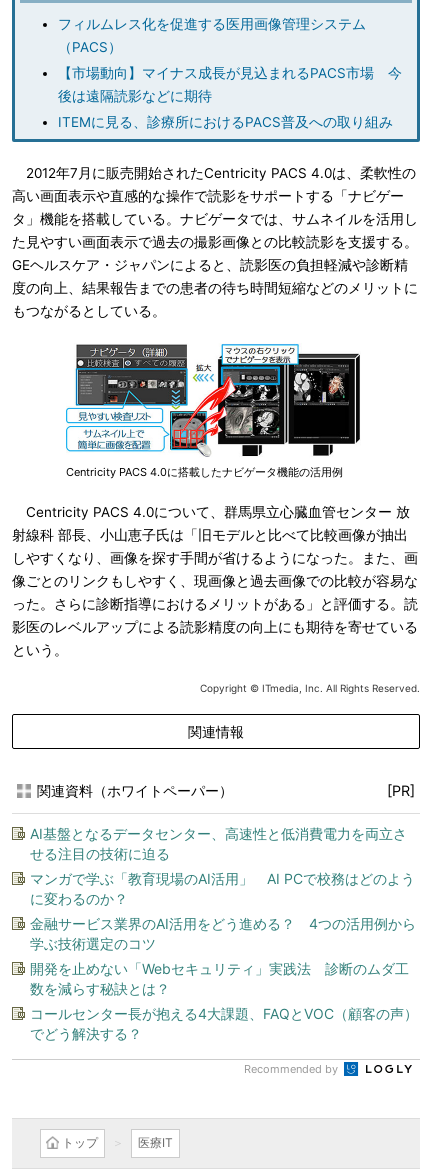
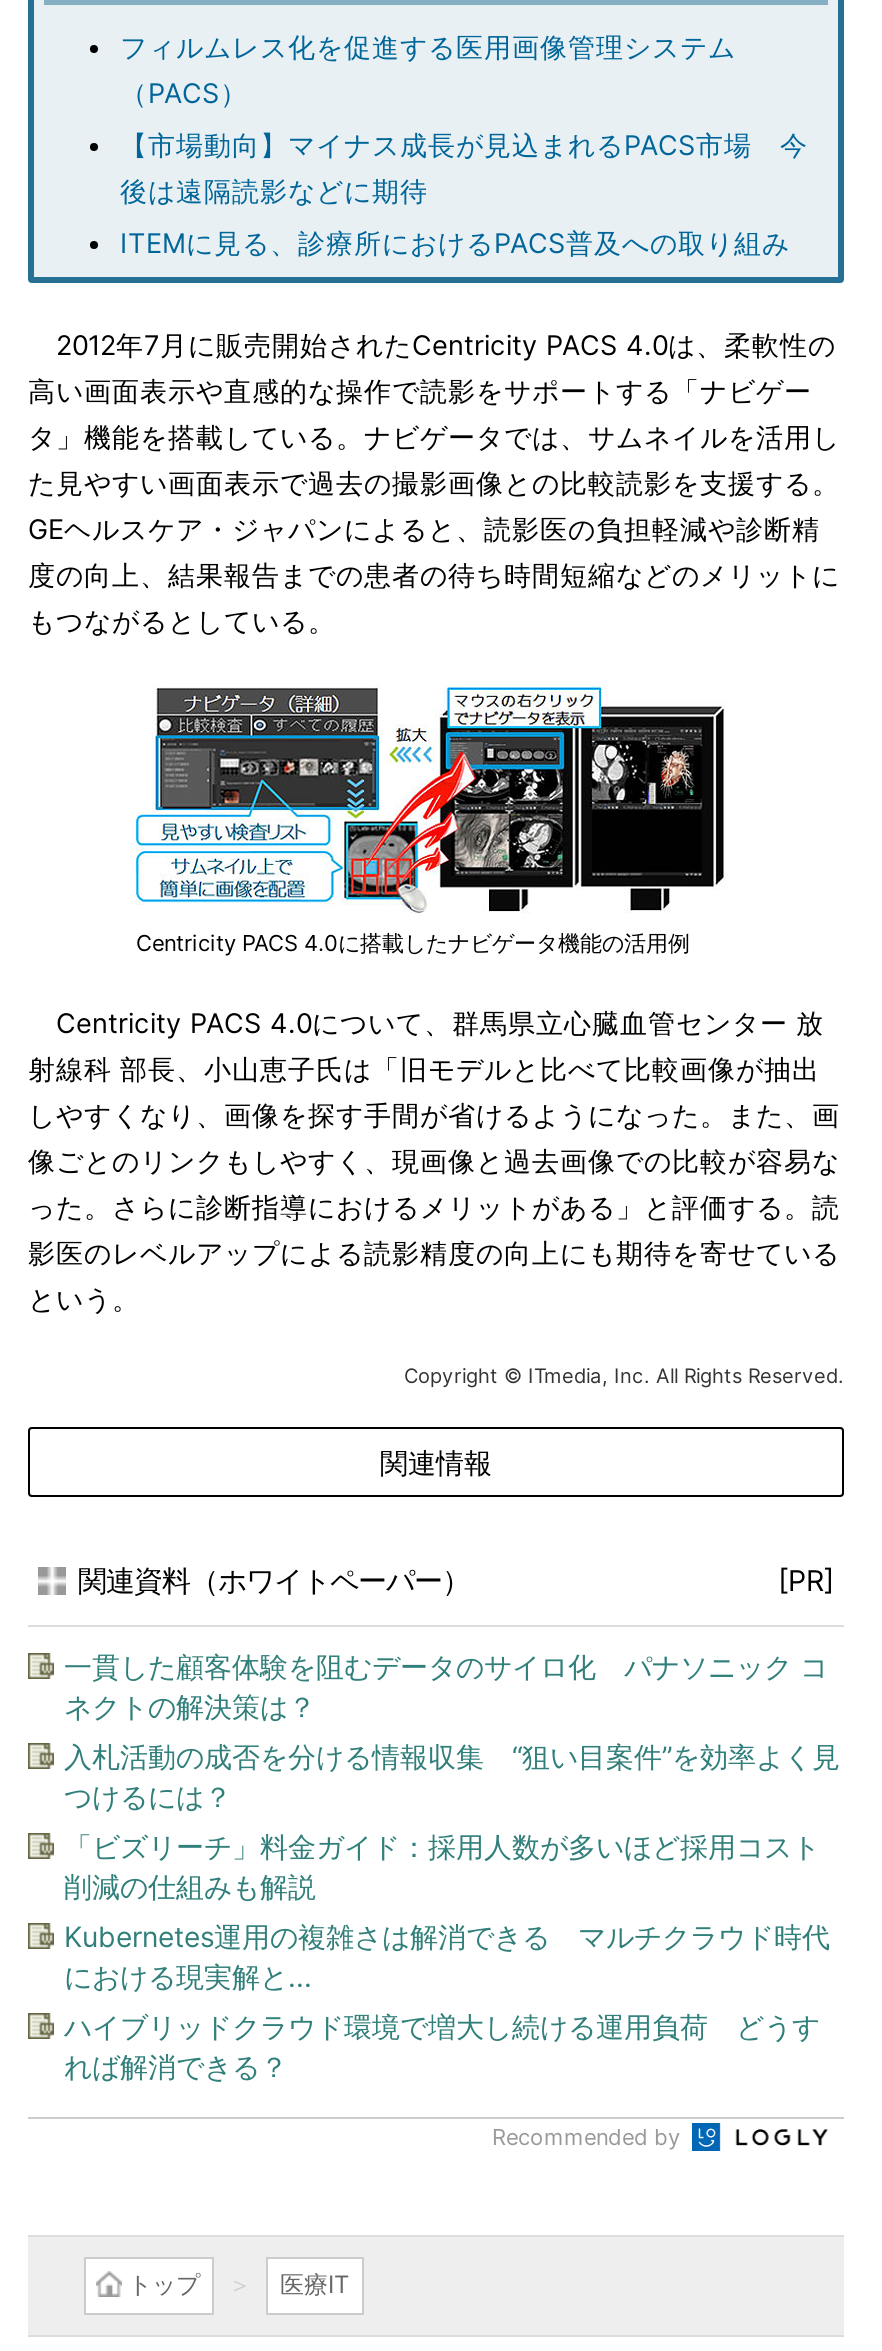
- AI基盤となるデータセンター、高速性と低消費電力を両立さ
- せる注目の技術に迫る
+ 一貫した顧客体験を阻むデータのサイロ化 パナソニック コ
+ ネクトの解決策は？

- マンガで学ぶ「教育現場のAI活用」 AI PCで校務はどのよう
- に変わるのか？
+ 入札活動の成否を分ける情報収集 “狙い目案件”を効率よく見
+ つけるには？

- 金融サービス業界のAI活用をどう進める？ 4つの活用例から
- 学ぶ技術選定のコツ
+ 「ビズリーチ」料金ガイド：採用人数が多いほど採用コスト
+ 削減の仕組みも解説

- 開発を止めない「Webセキュリティ」実践法 診断のムダ工
- 数を減らす秘訣とは？
+ Kubernetes運用の複雑さは解消できる マルチクラウド時代
+ における現実解と...

- コールセンター長が抱える4大課題、FAQとVOC（顧客の声）
- でどう解決する？
+ ハイブリッドクラウド環境で増大し続ける運用負荷 どうす
+ れば解消できる？
